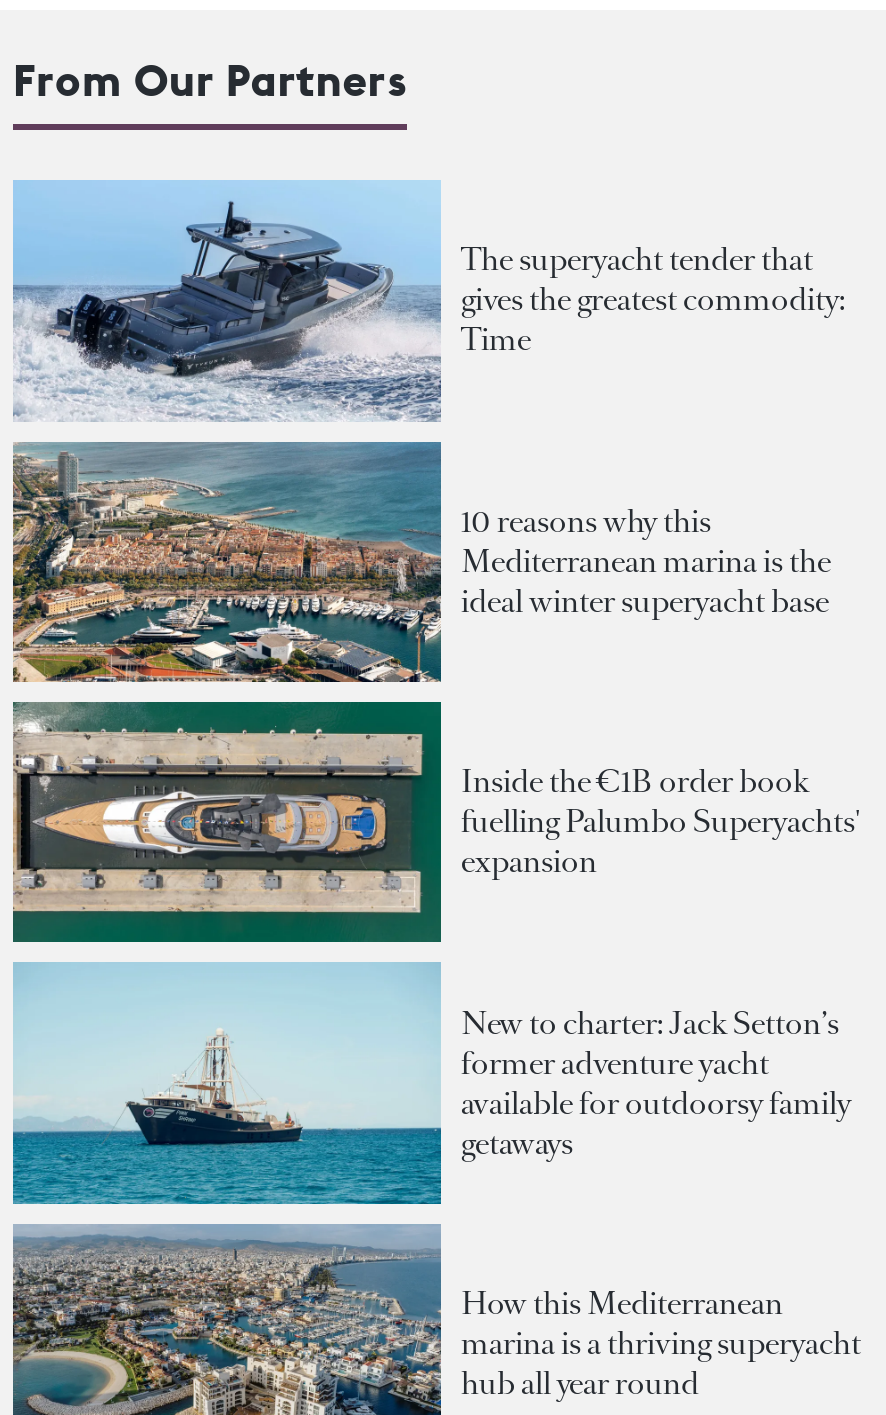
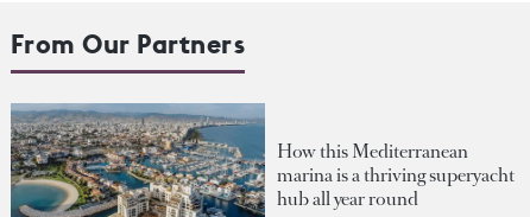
- [image]
- The superyacht tender that
- gives the greatest commodity:
- Time

- [image]
- 10 reasons why this
- Mediterranean marina is the
- ideal winter superyacht base

- [image]
- Inside the €1B order book
- fuelling Palumbo Superyachts'
- expansion

- [image]
- New to charter: Jack Setton’s
- former adventure yacht
- available for outdoorsy family
- getaways
